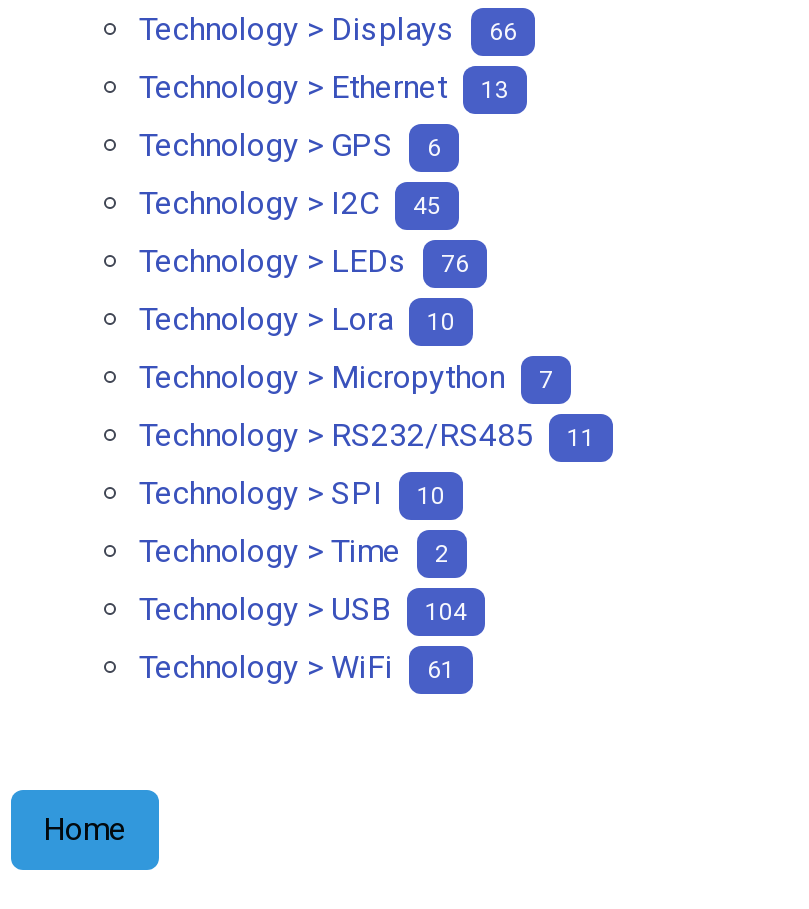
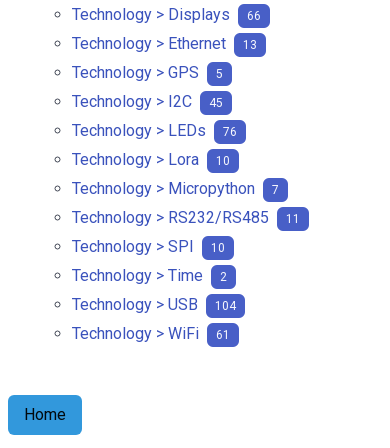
- Technology > GPS 6
+ Technology > GPS 5
